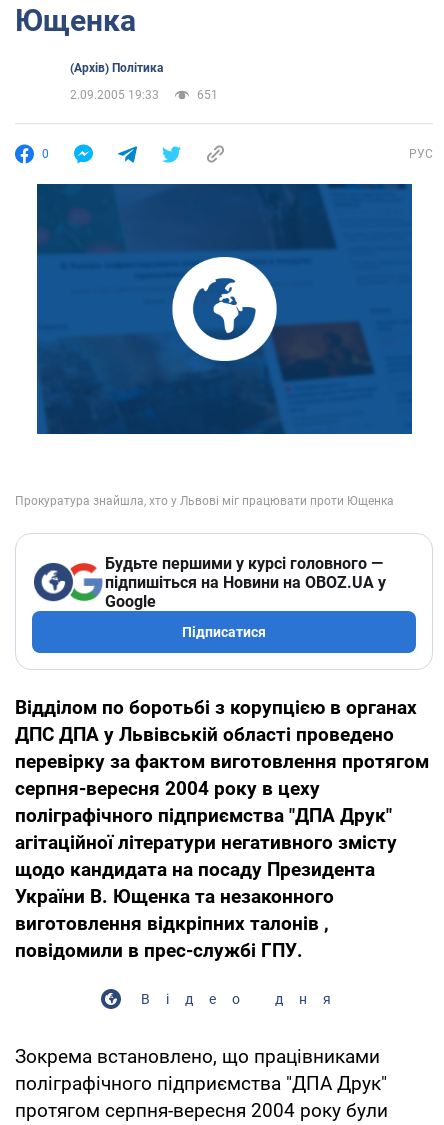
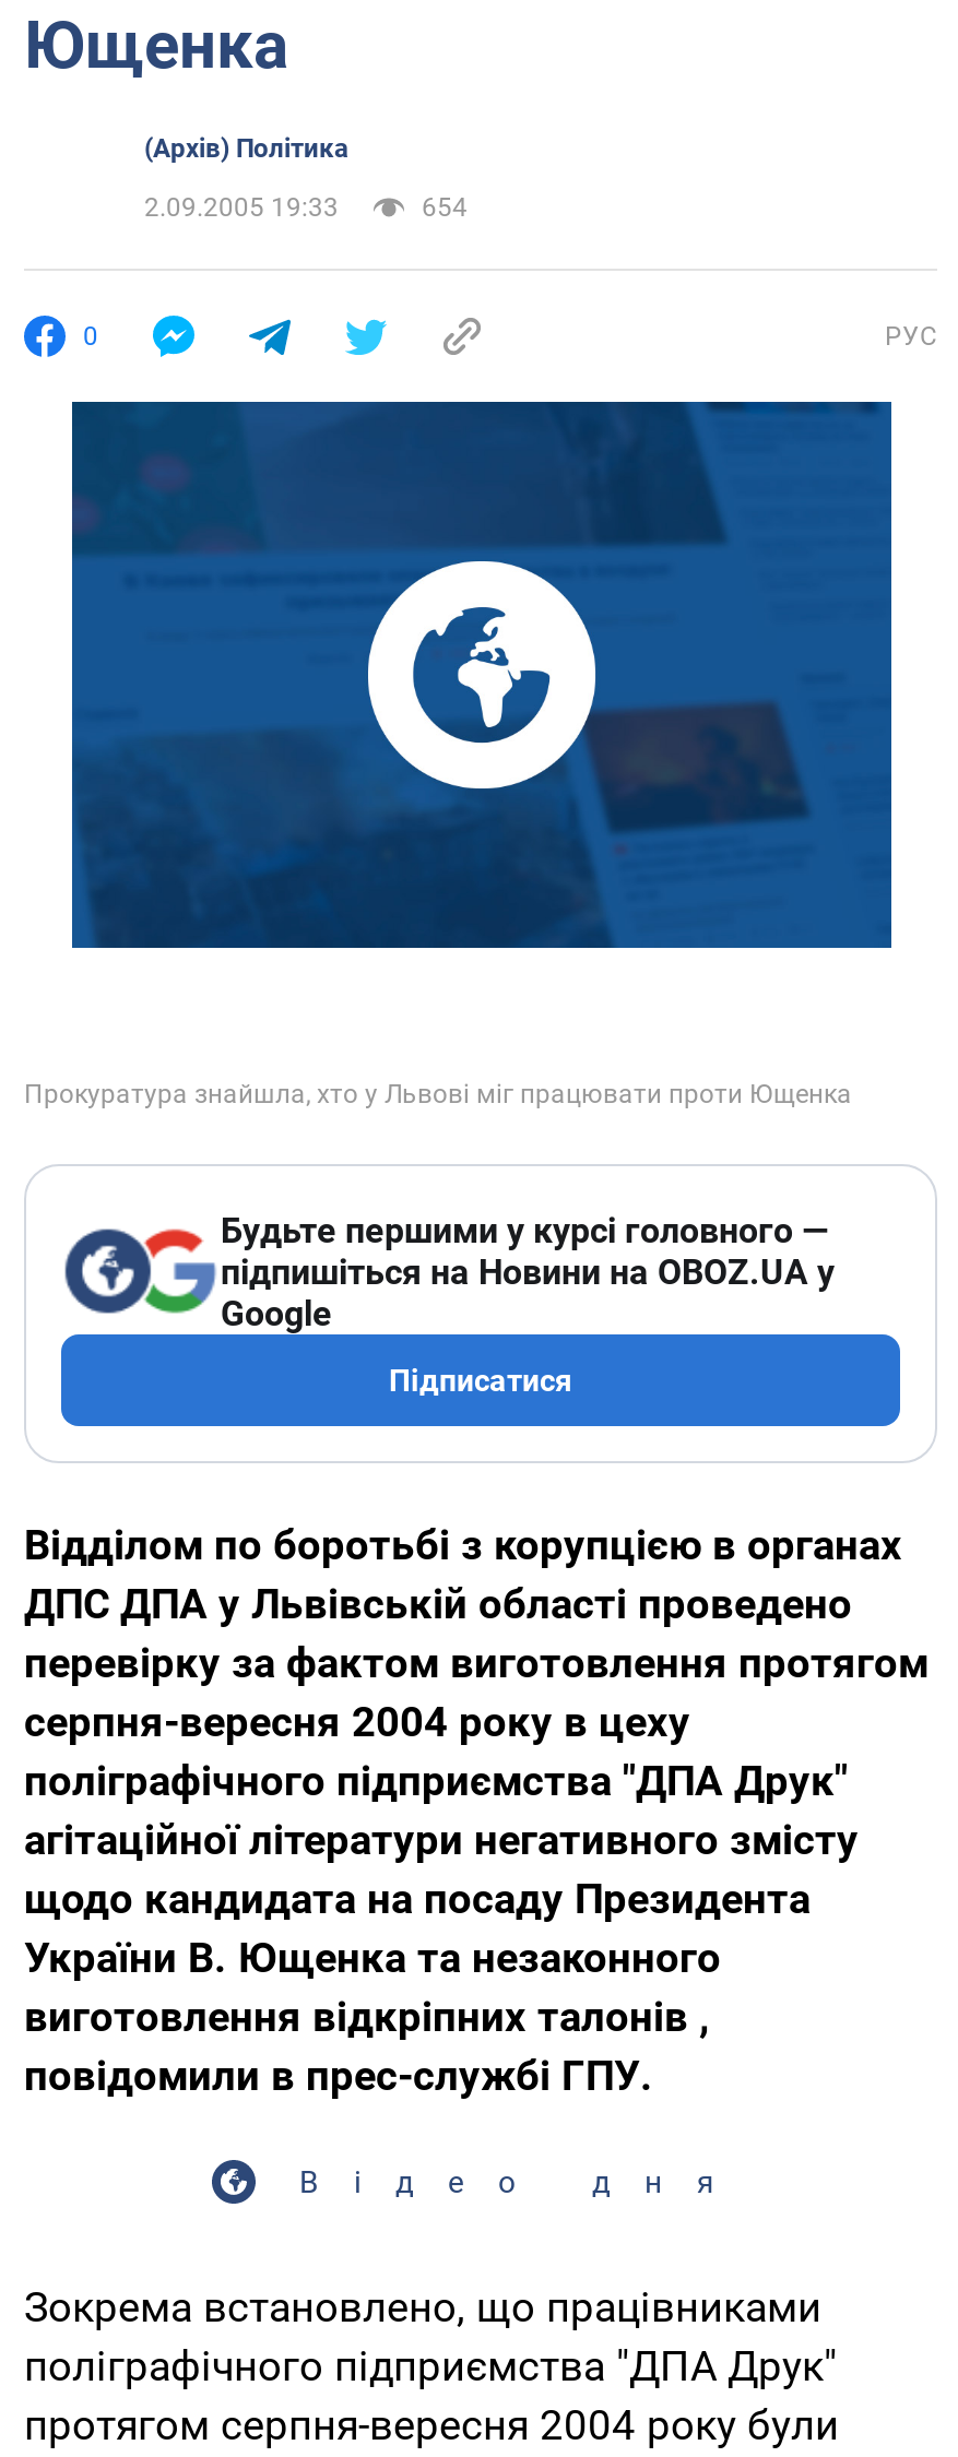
- 651
+ 654
